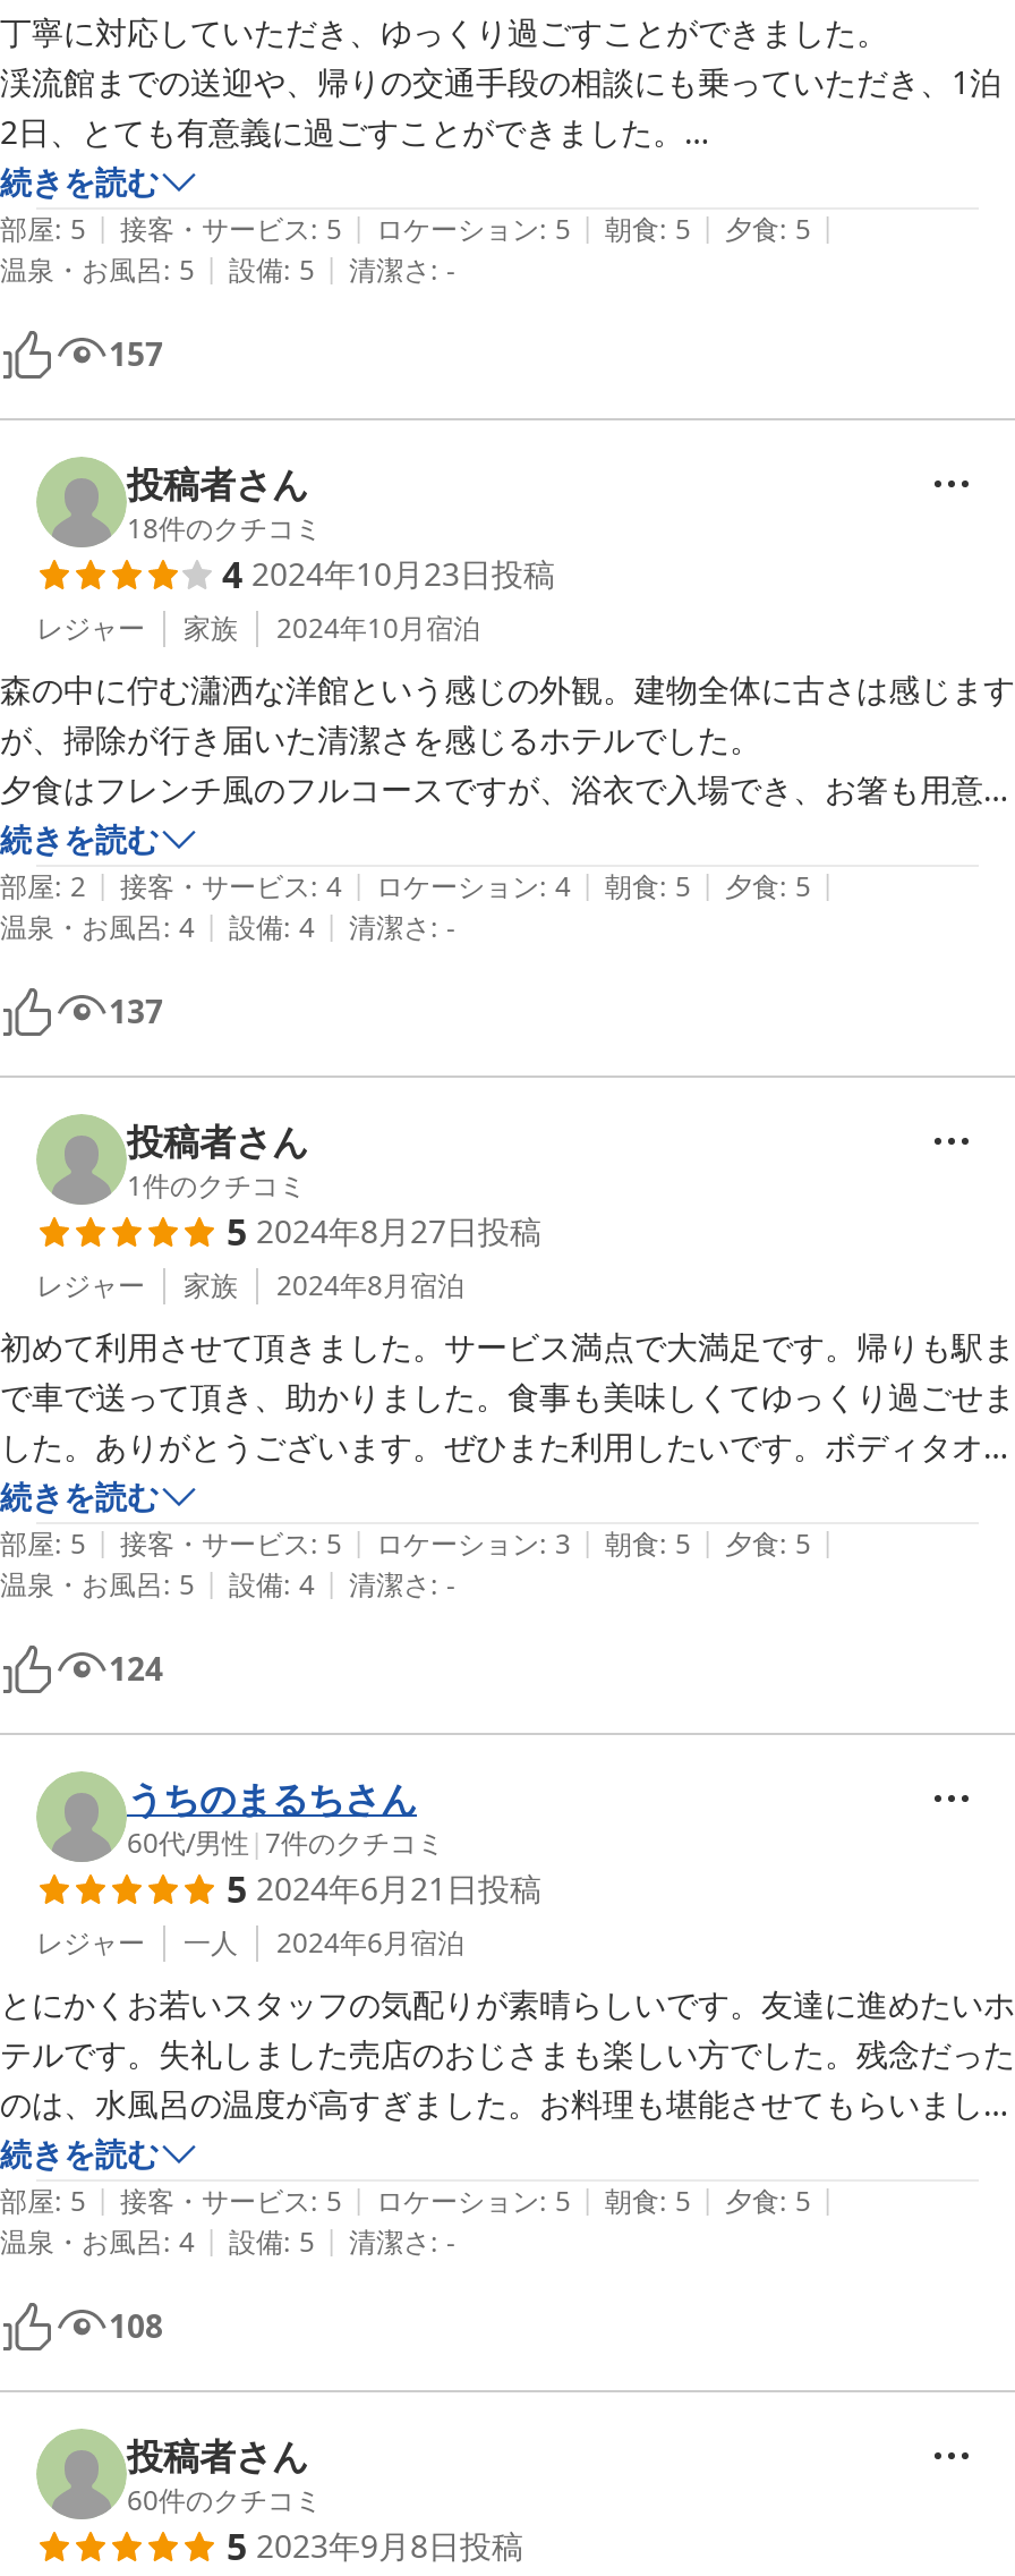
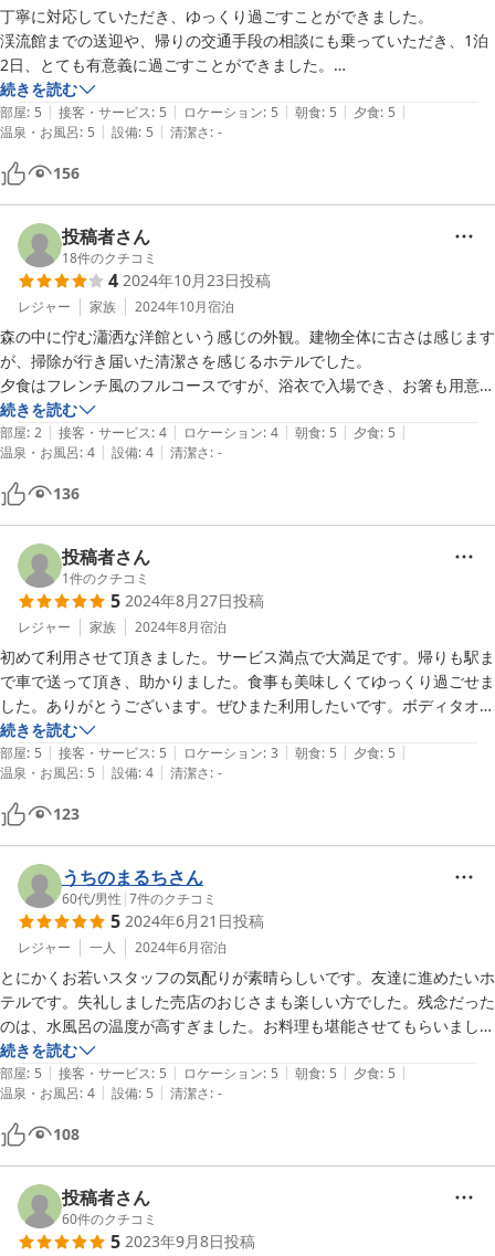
- 157
+ 156

- 137
+ 136

- 124
+ 123
